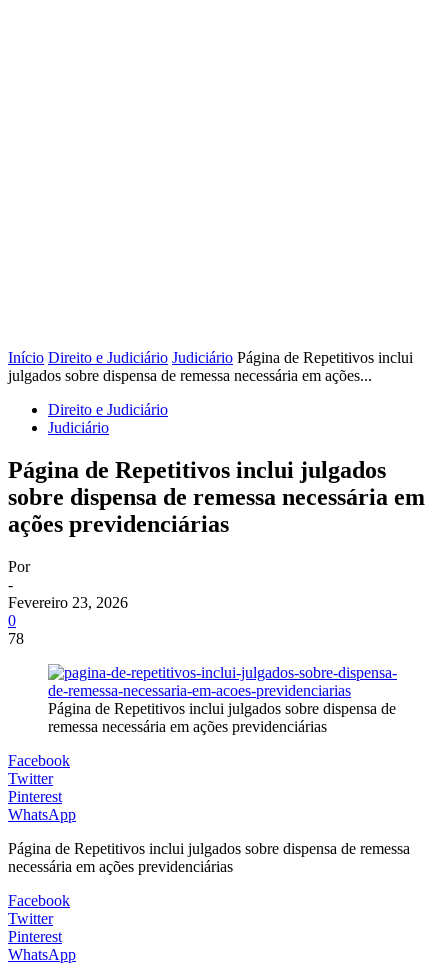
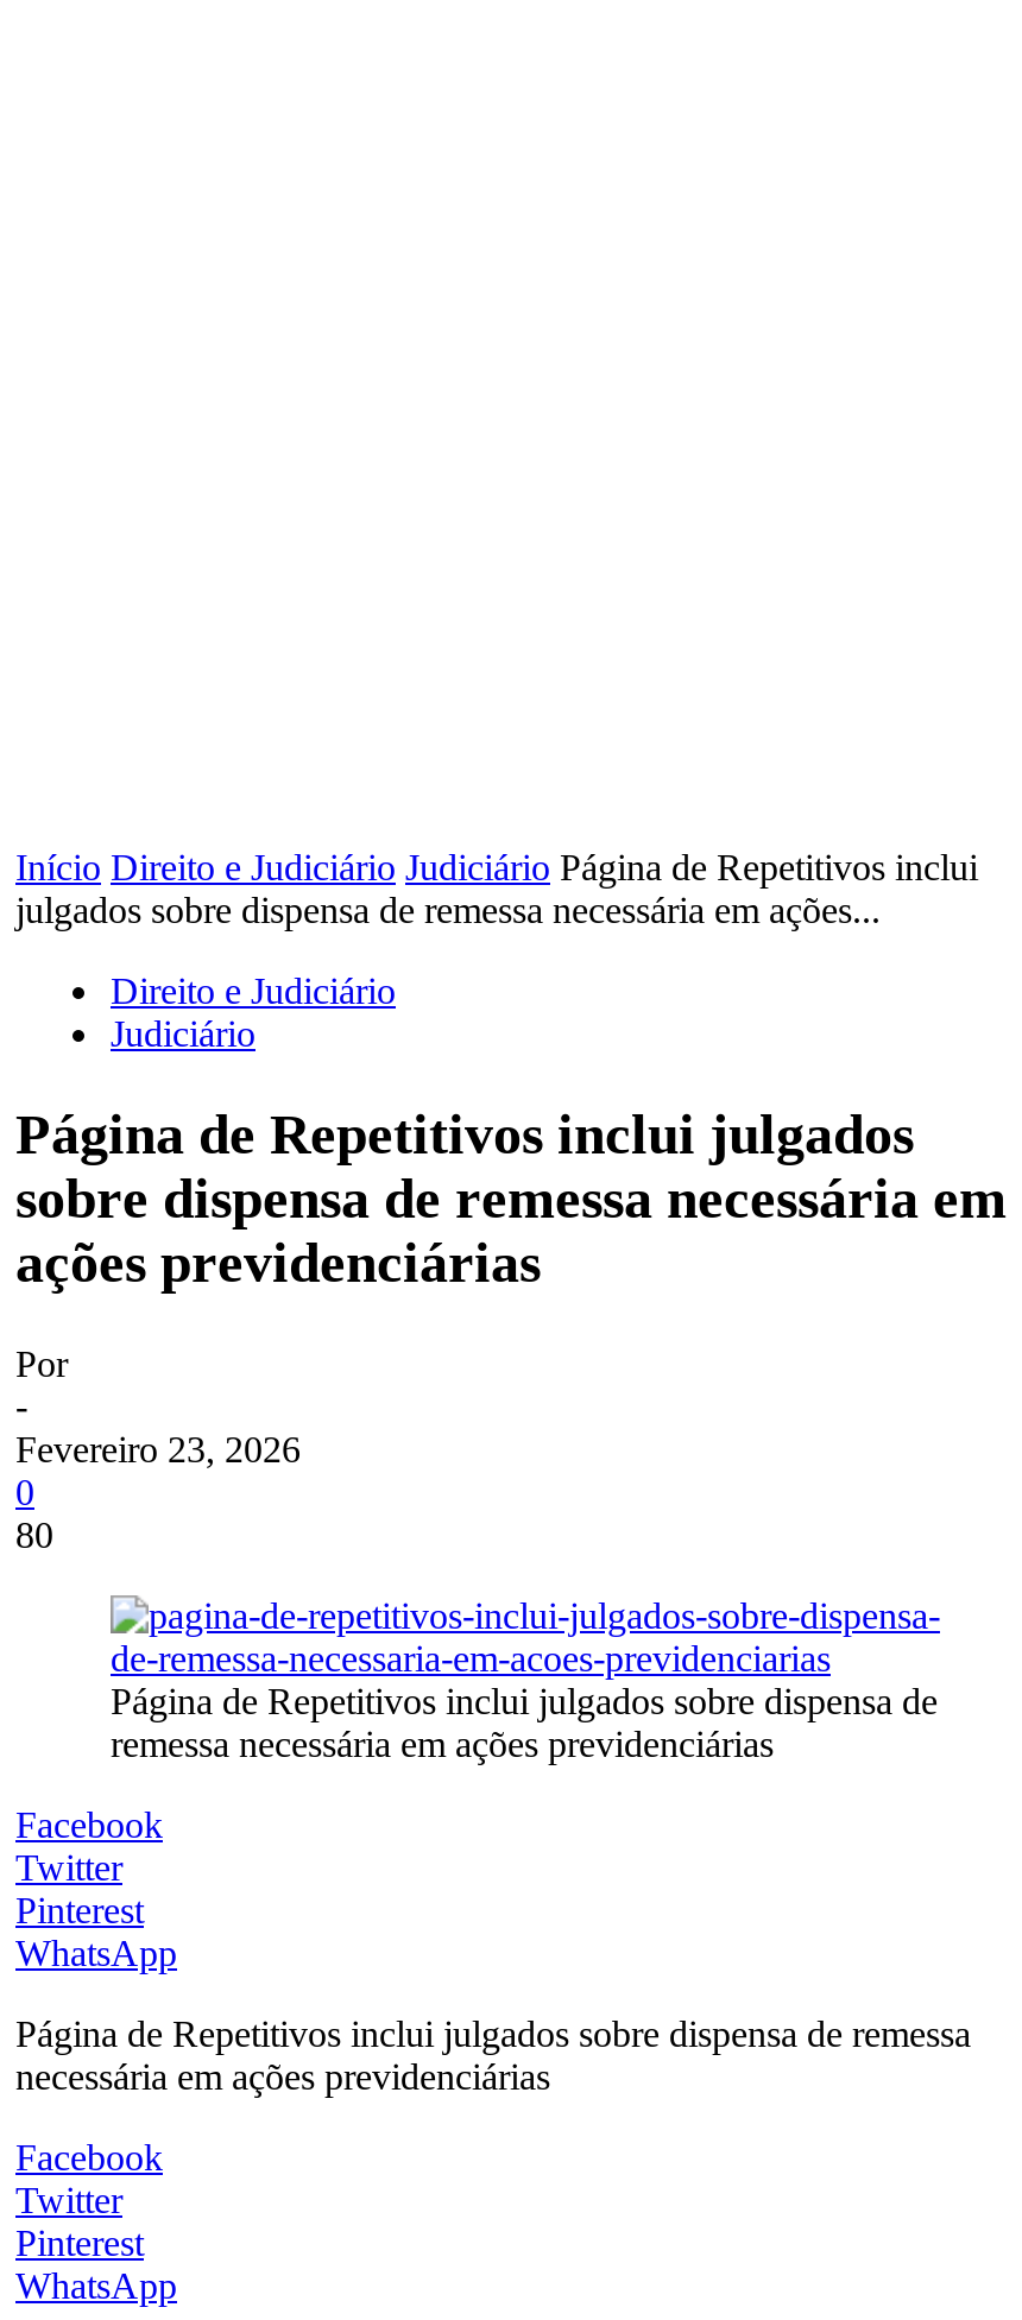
- 78
+ 80
